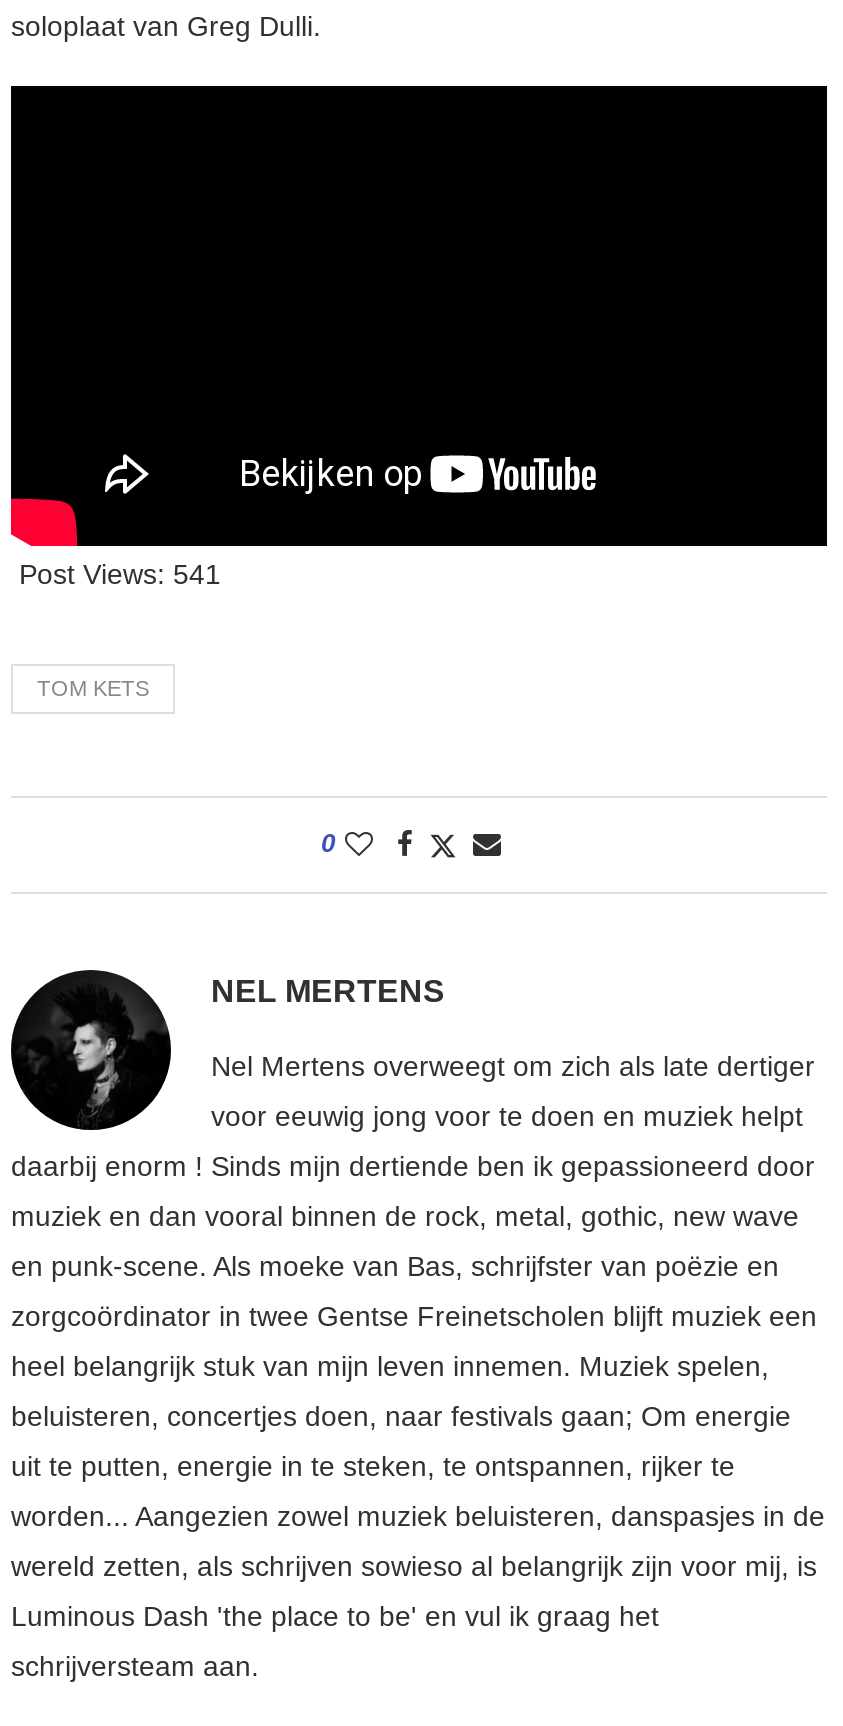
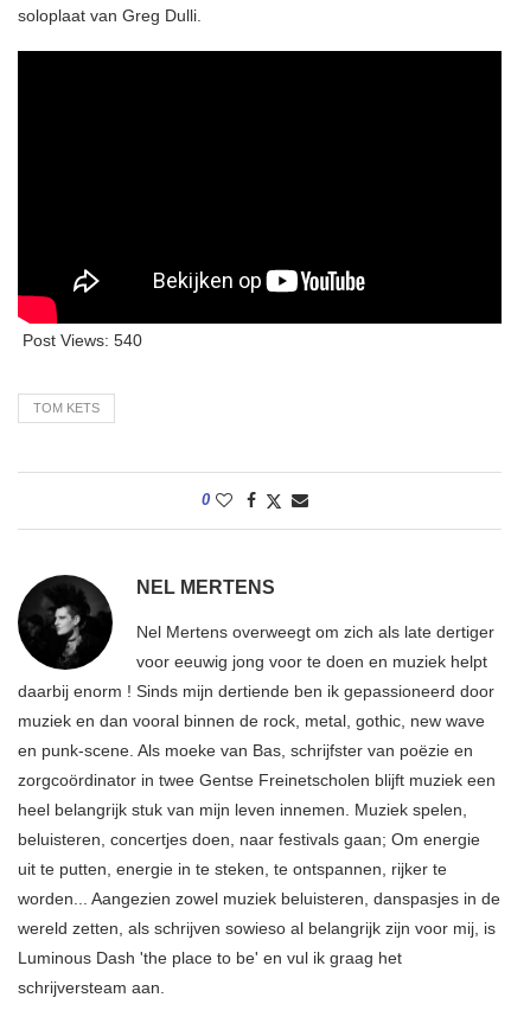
- Post Views: 541
+ Post Views: 540
